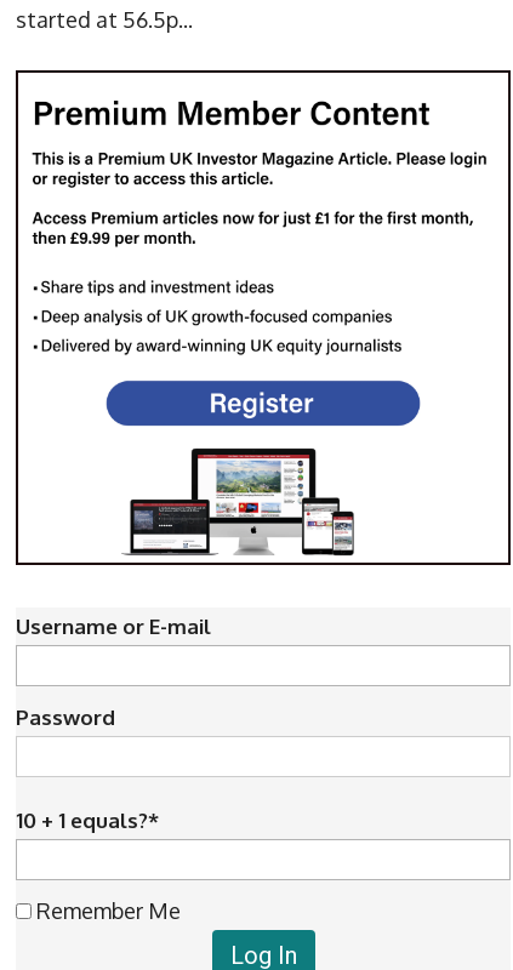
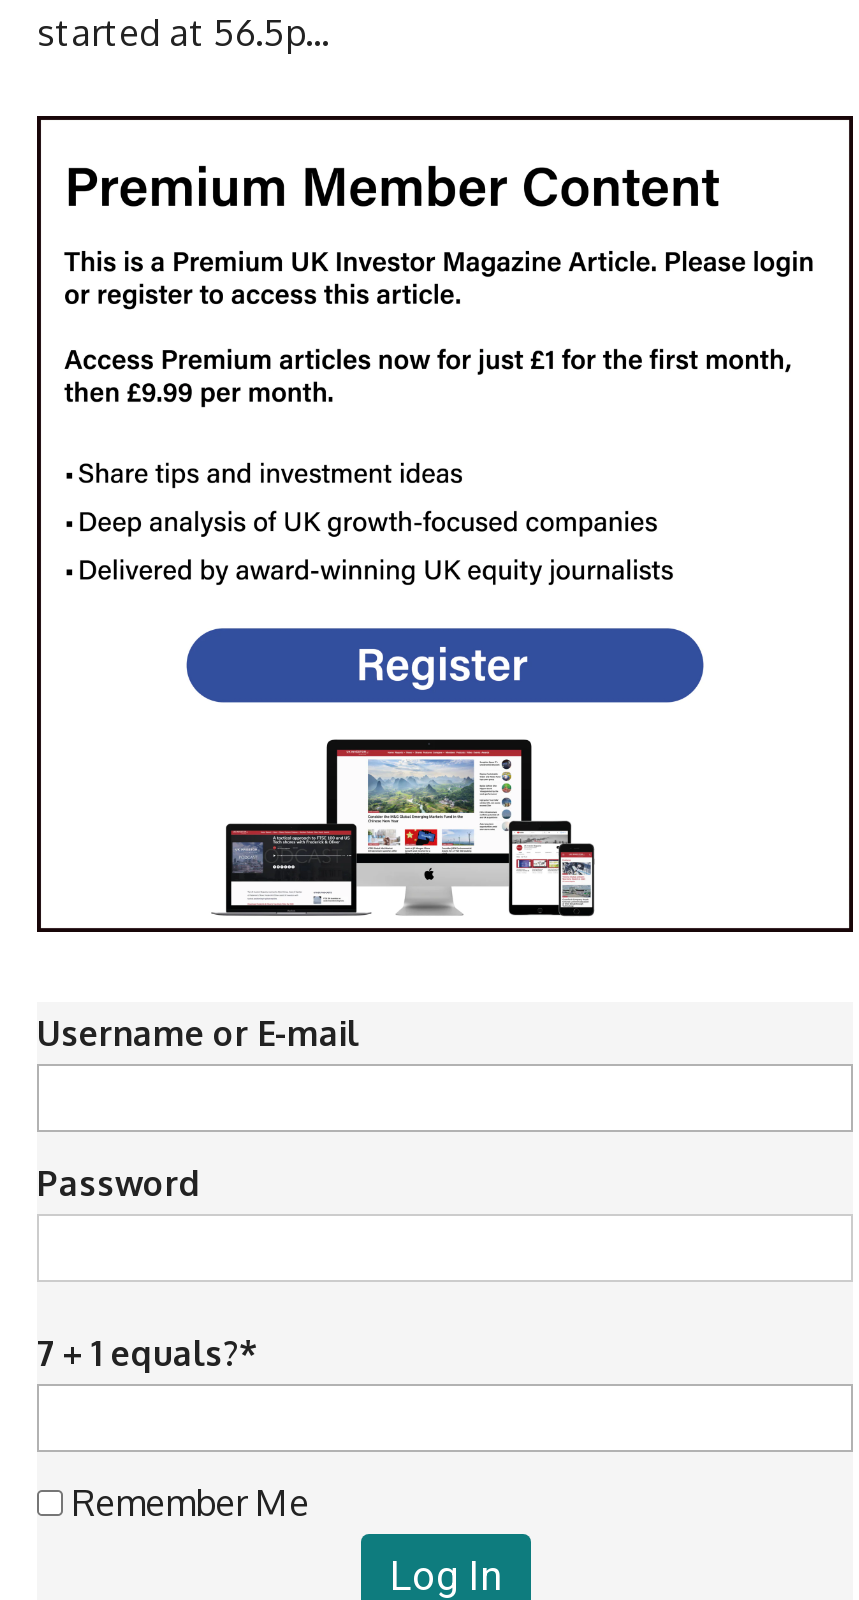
- 10 + 1 equals?*
+ 7 + 1 equals?*
